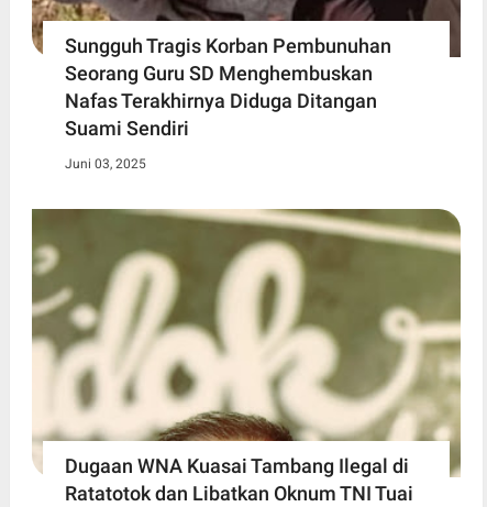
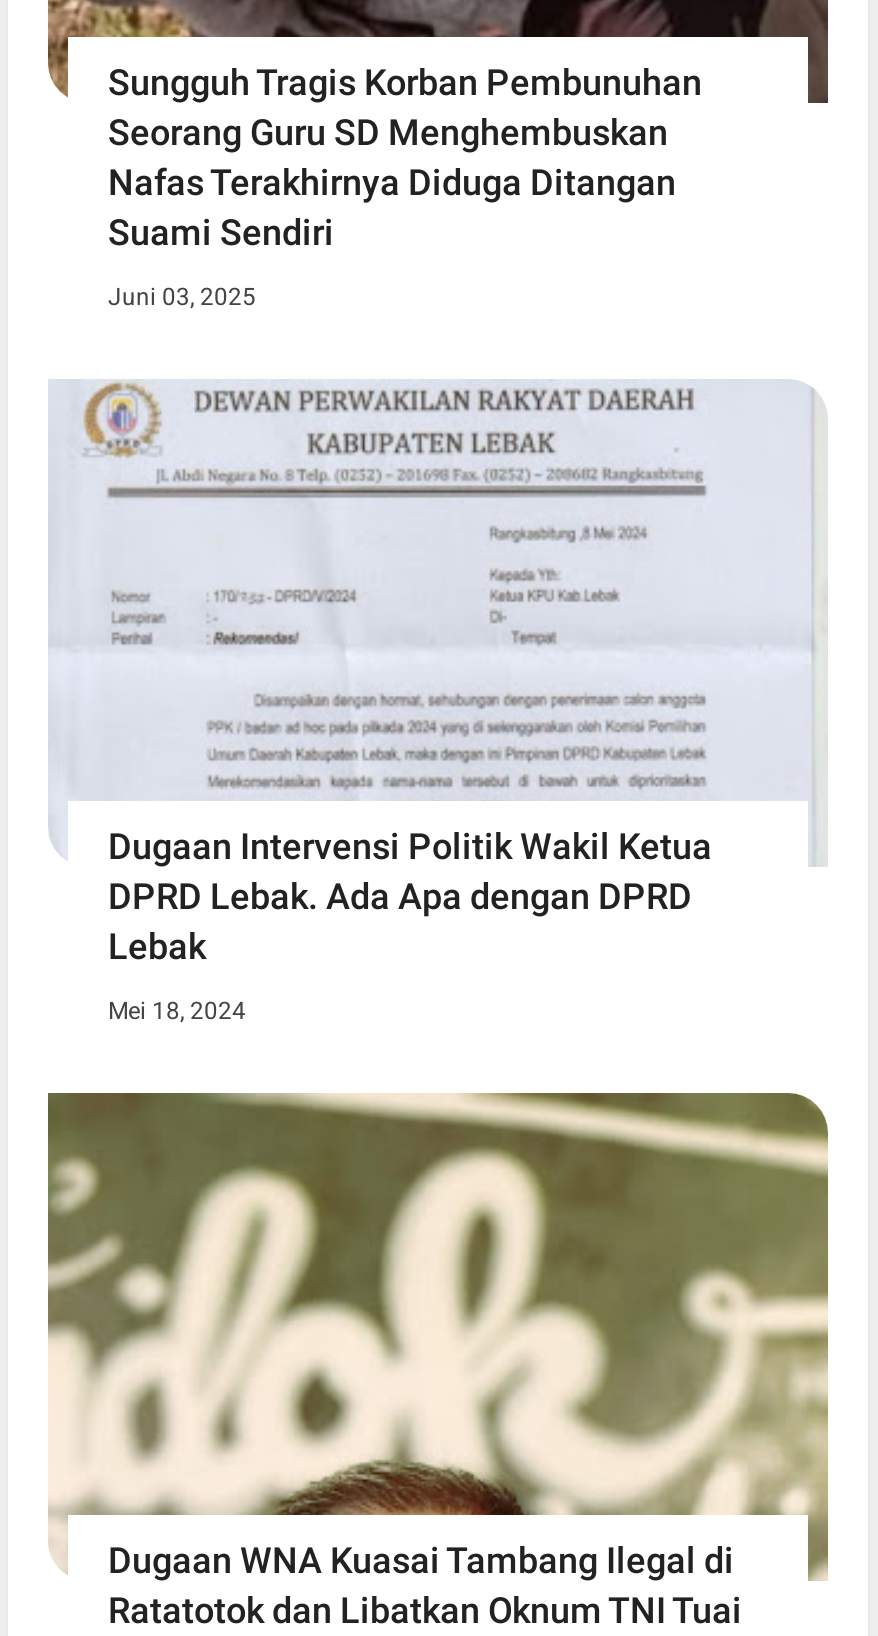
+ [image]
+ Dugaan Intervensi Politik Wakil Ketua
+ DPRD Lebak. Ada Apa dengan DPRD
+ Lebak
+ Mei 18, 2024
